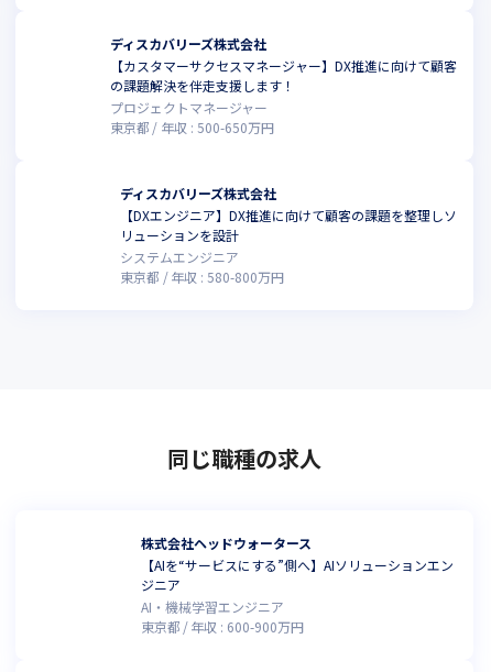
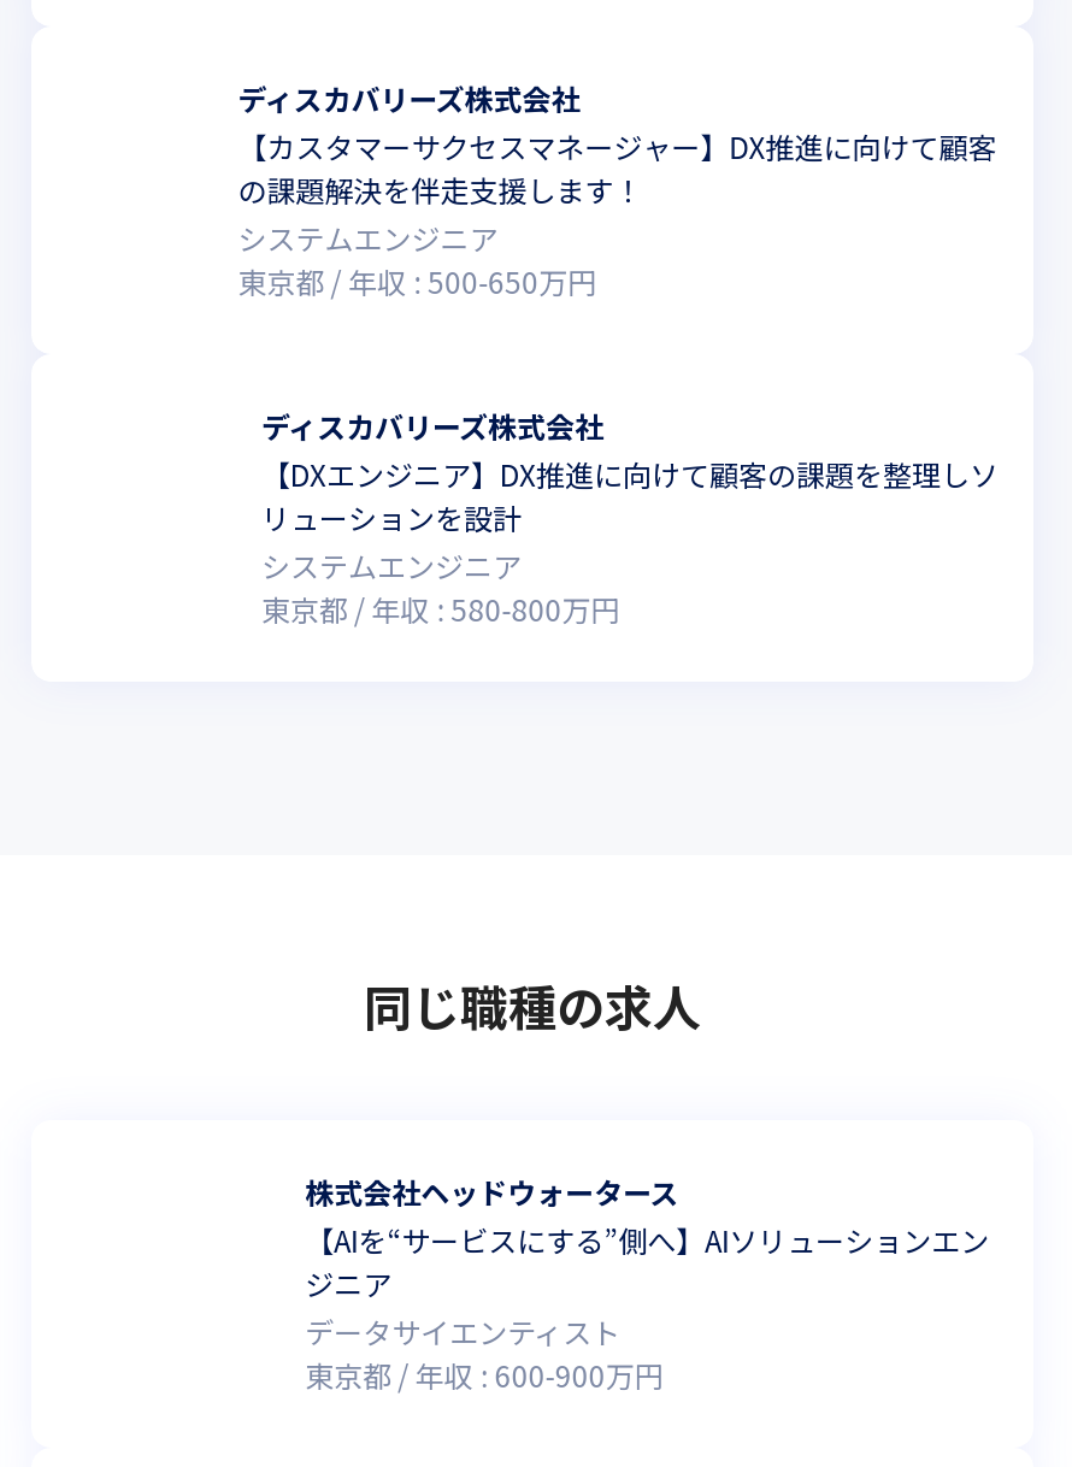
- プロジェクトマネージャー
+ システムエンジニア

- AI・機械学習エンジニア
+ データサイエンティスト
